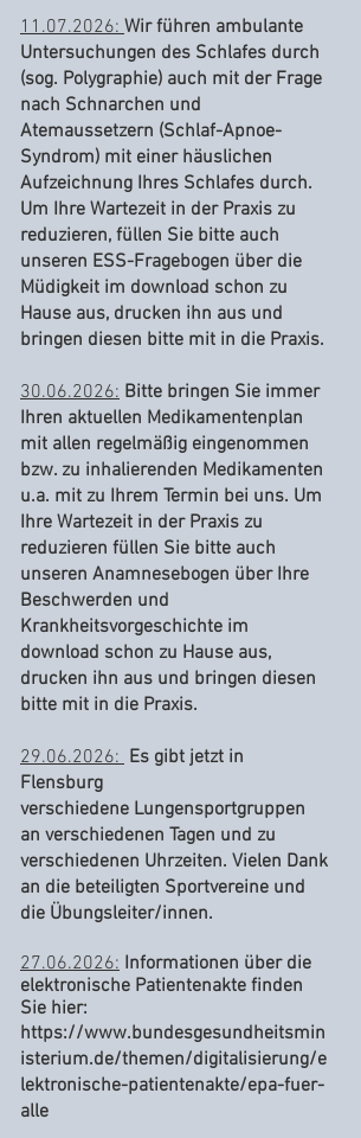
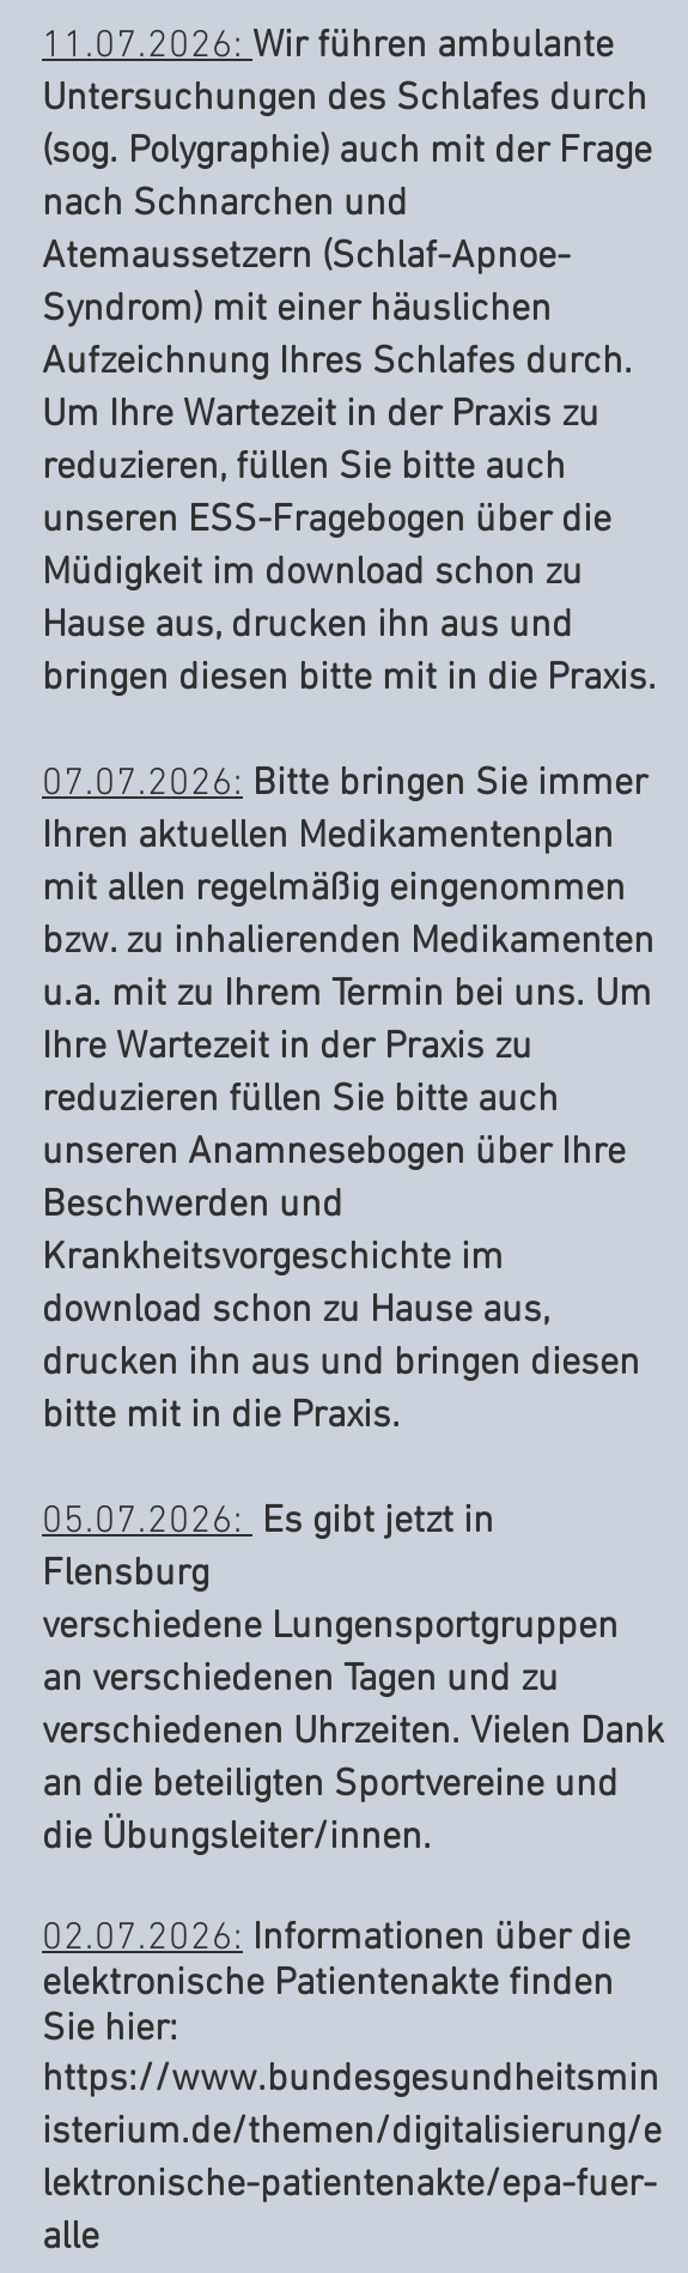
- 30.06.2026: Bitte bringen Sie immer
+ 07.07.2026: Bitte bringen Sie immer

- 29.06.2026: Es gibt jetzt in
+ 05.07.2026: Es gibt jetzt in

- 27.06.2026: Informationen über die
+ 02.07.2026: Informationen über die
